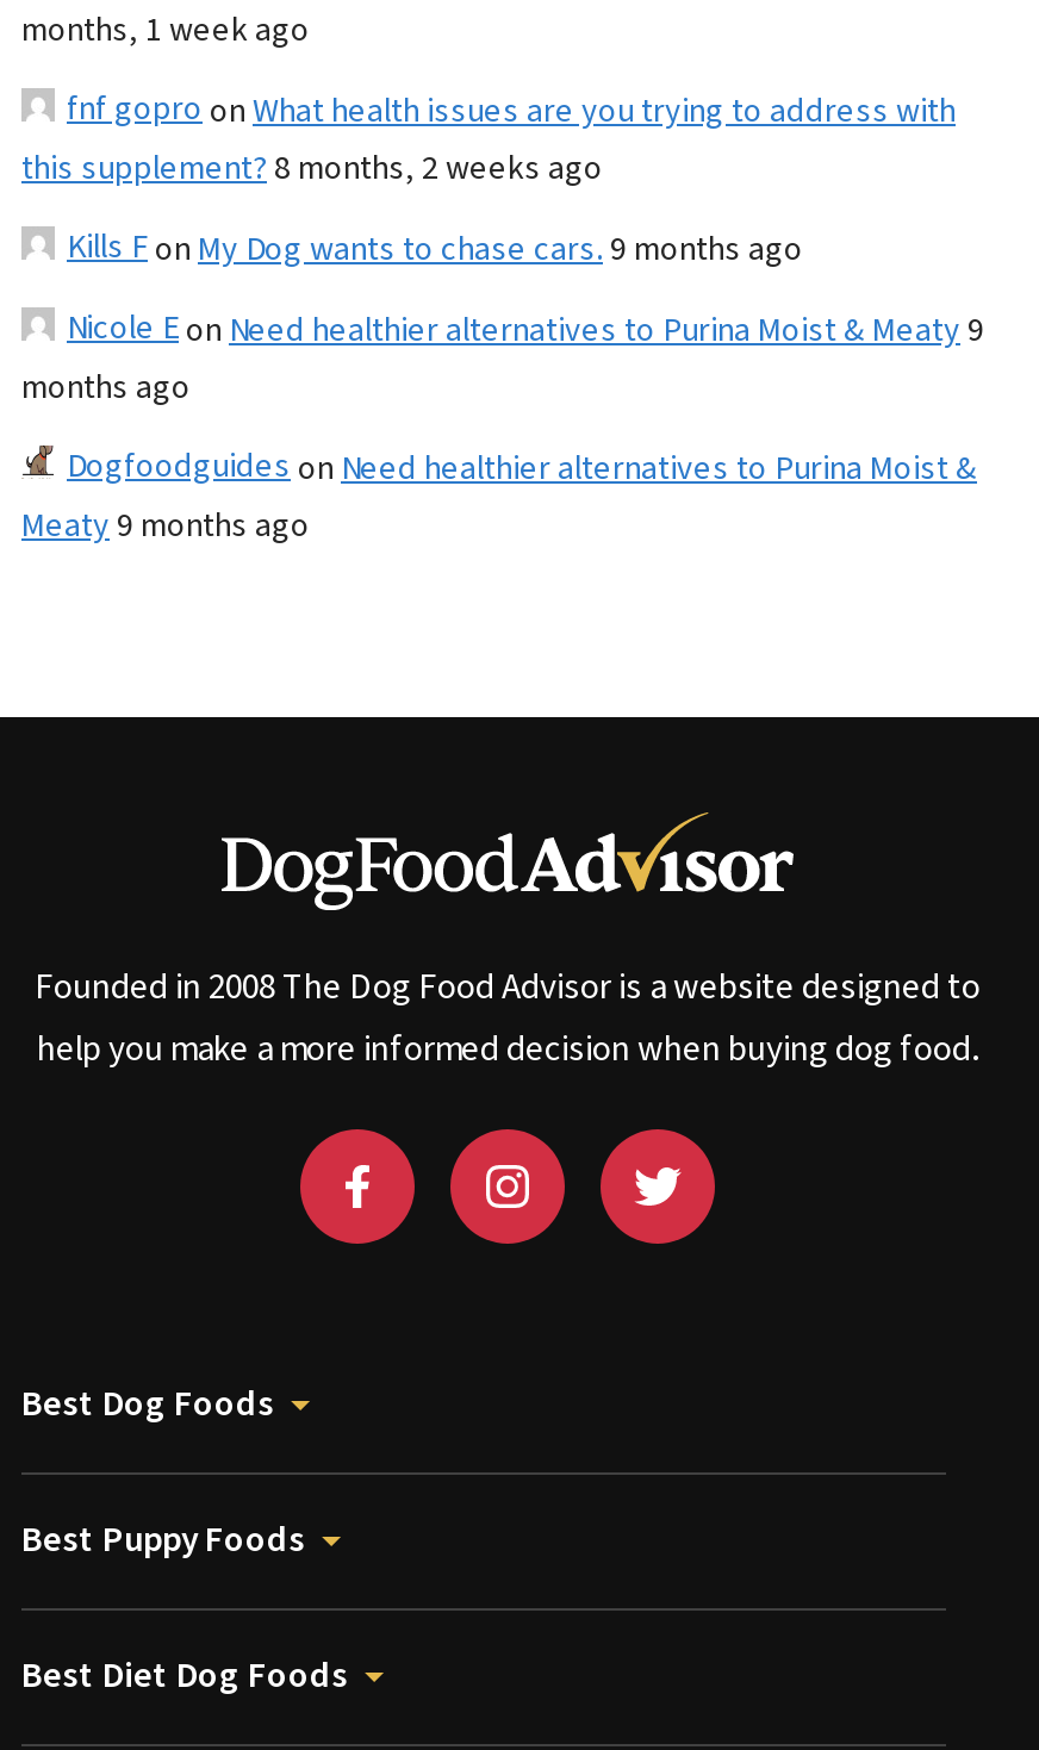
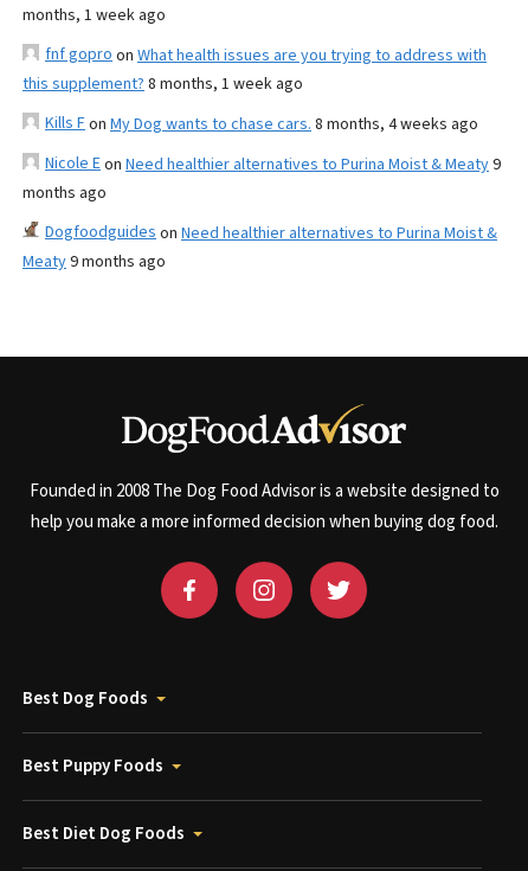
- this supplement? 8 months, 2 weeks ago
+ this supplement? 8 months, 1 week ago

- Kills Fon My Dog wants to chase cars. 9 months ago
+ Kills Fon My Dog wants to chase cars. 8 months, 4 weeks ago
